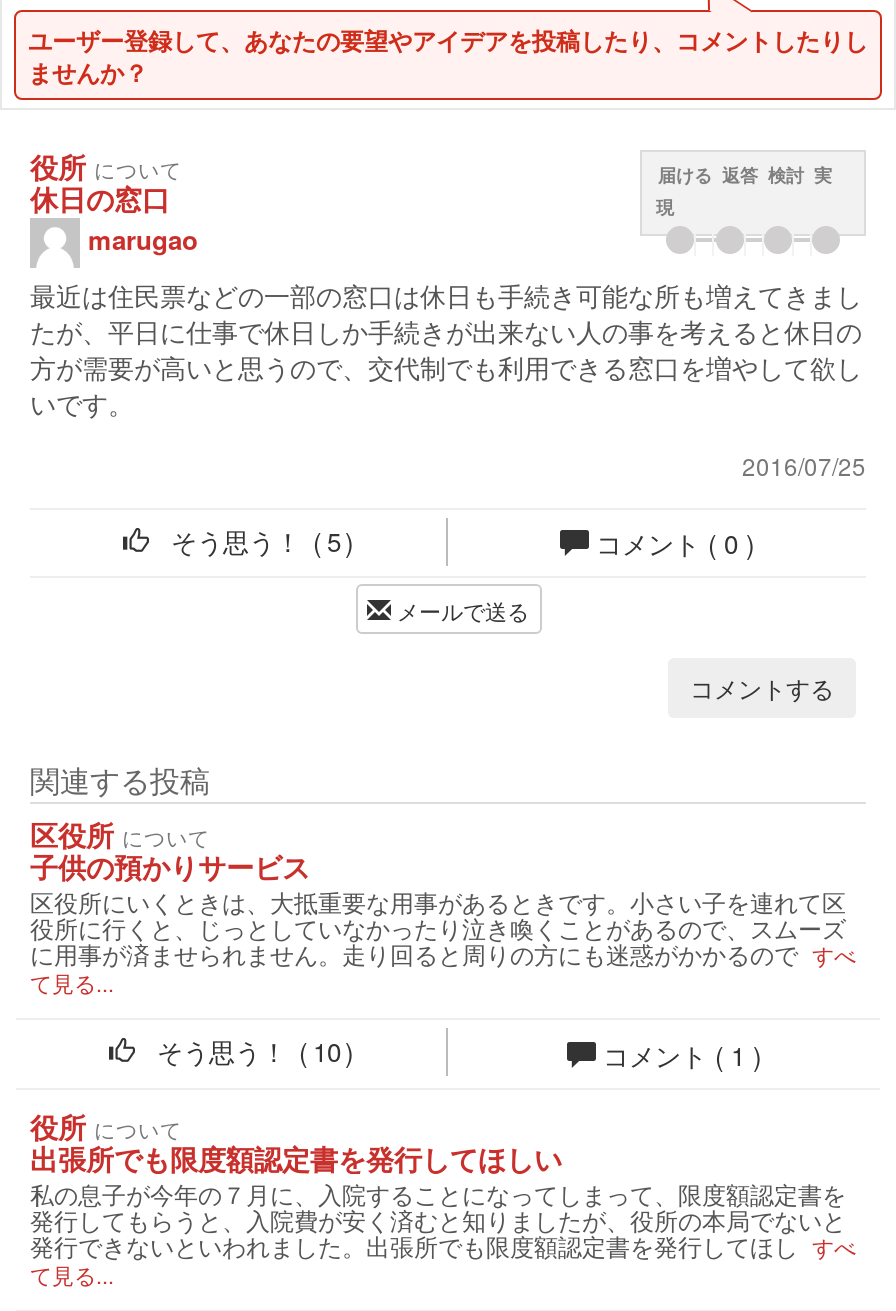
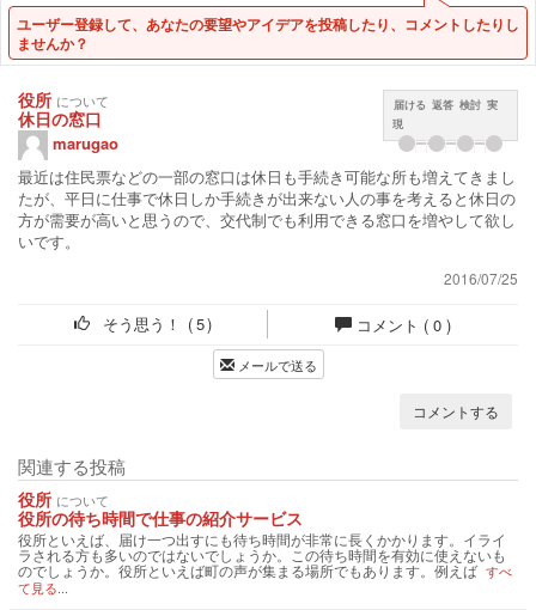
- 区役所 について
- 子供の預かりサービス
- 区役所にいくときは、大抵重要な用事があるときです。小さい子を連れて区
- 役所に行くと、じっとしていなかったり泣き喚くことがあるので、スムーズ
- に用事が済ませられません。走り回ると周りの方にも迷惑がかかるので すべ
- て見る...
- そう思う！ ( 10 )
- コメント (1)

- 出張所でも限度額認定書を発行してほしい
- 私の息子が今年の７月に、入院することになってしまって、限度額認定書を
- 発行してもらうと、入院費が安く済むと知りましたが、役所の本局でないと
- 発行できないといわれました。出張所でも限度額認定書を発行してほし すべ
+ 役所の待ち時間で仕事の紹介サービス
+ 役所といえば、届け一つ出すにも待ち時間が非常に長くかかります。イライ
+ ラされる方も多いのではないでしょうか。この待ち時間を有効に使えないも
+ のでしょうか。役所といえば町の声が集まる場所でもあります。例えば すべ
